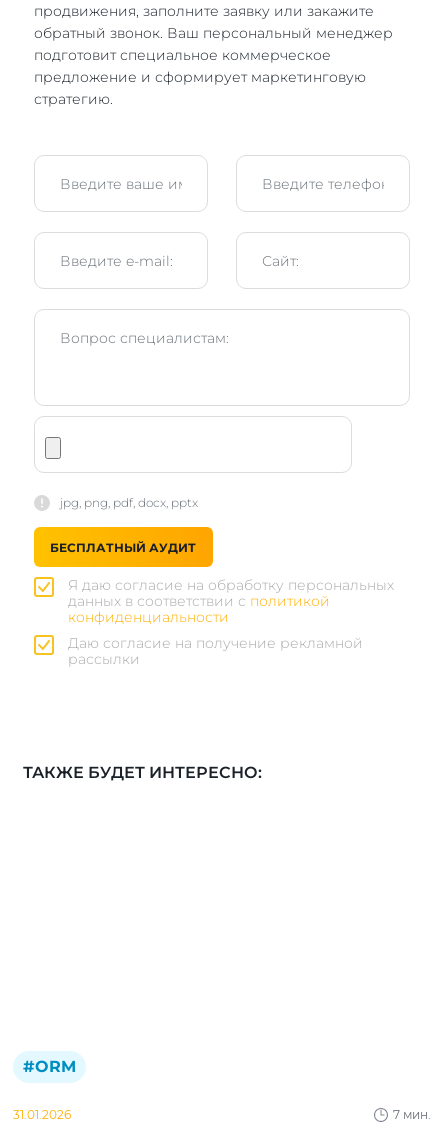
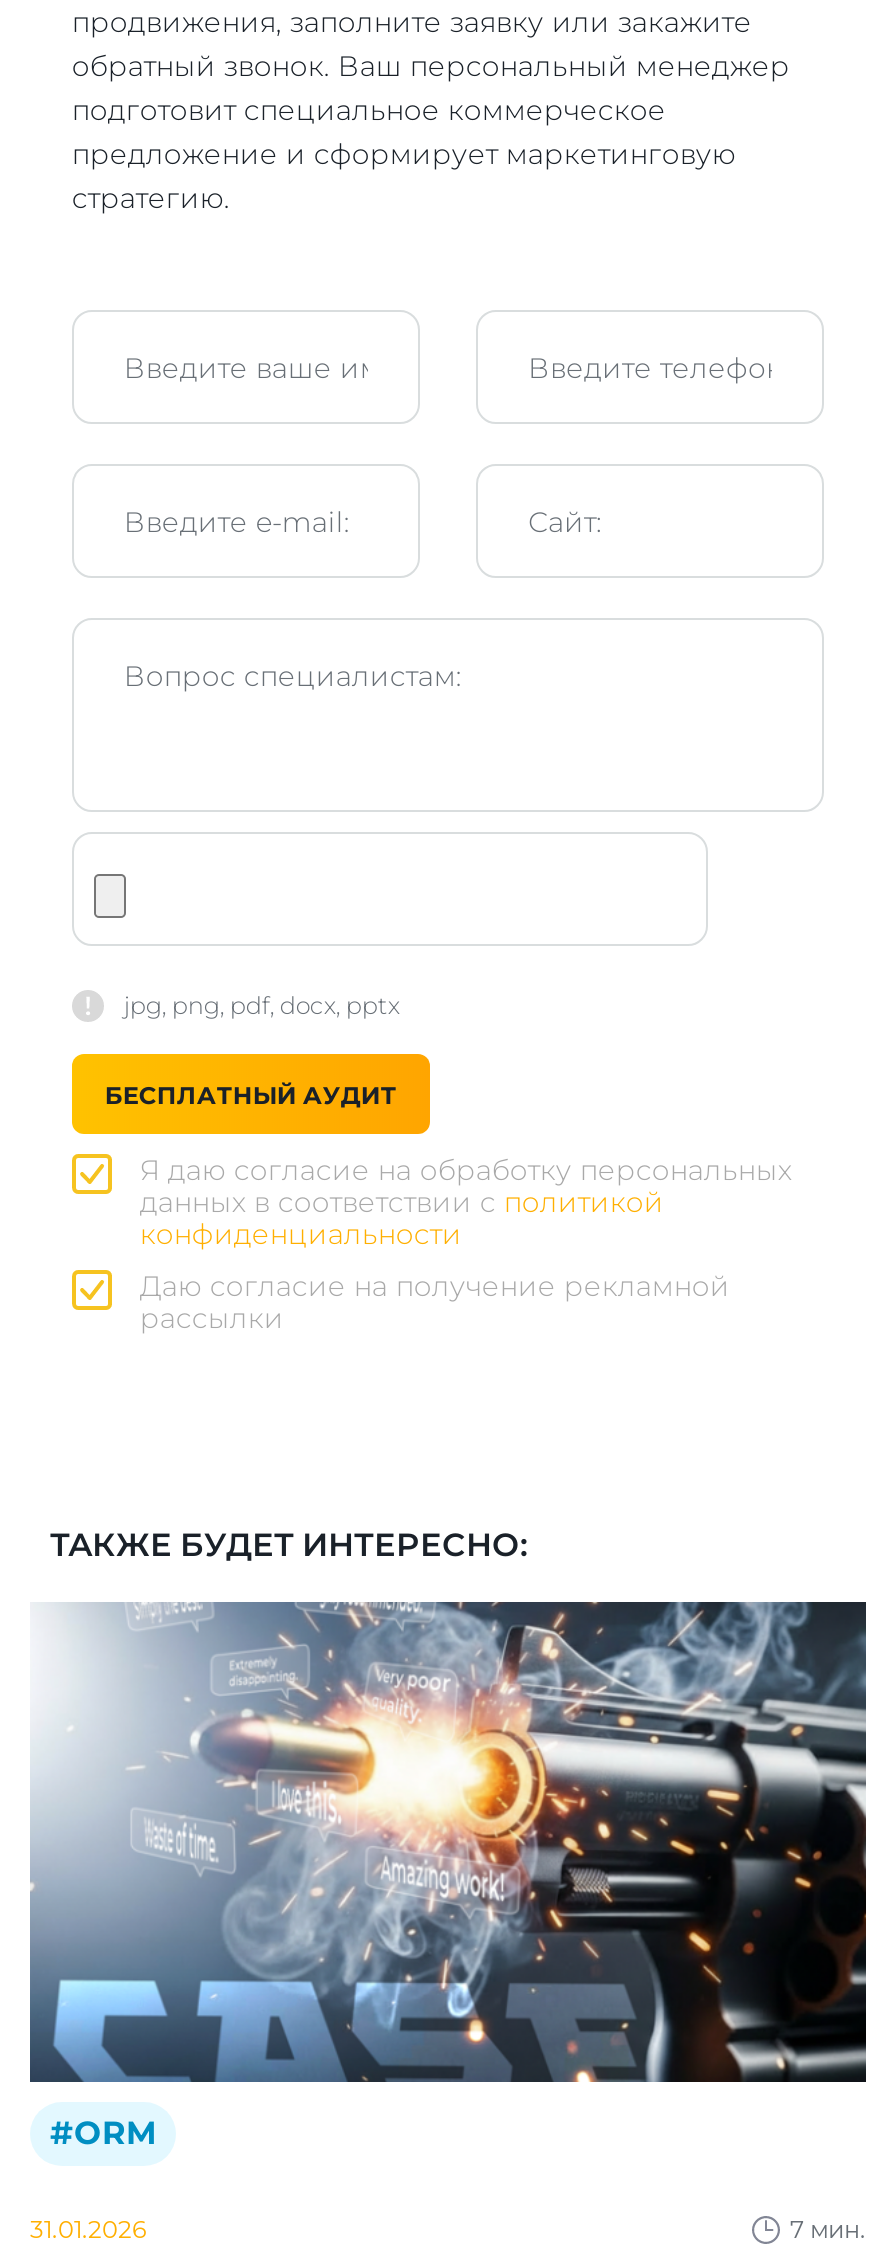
+ [image]
